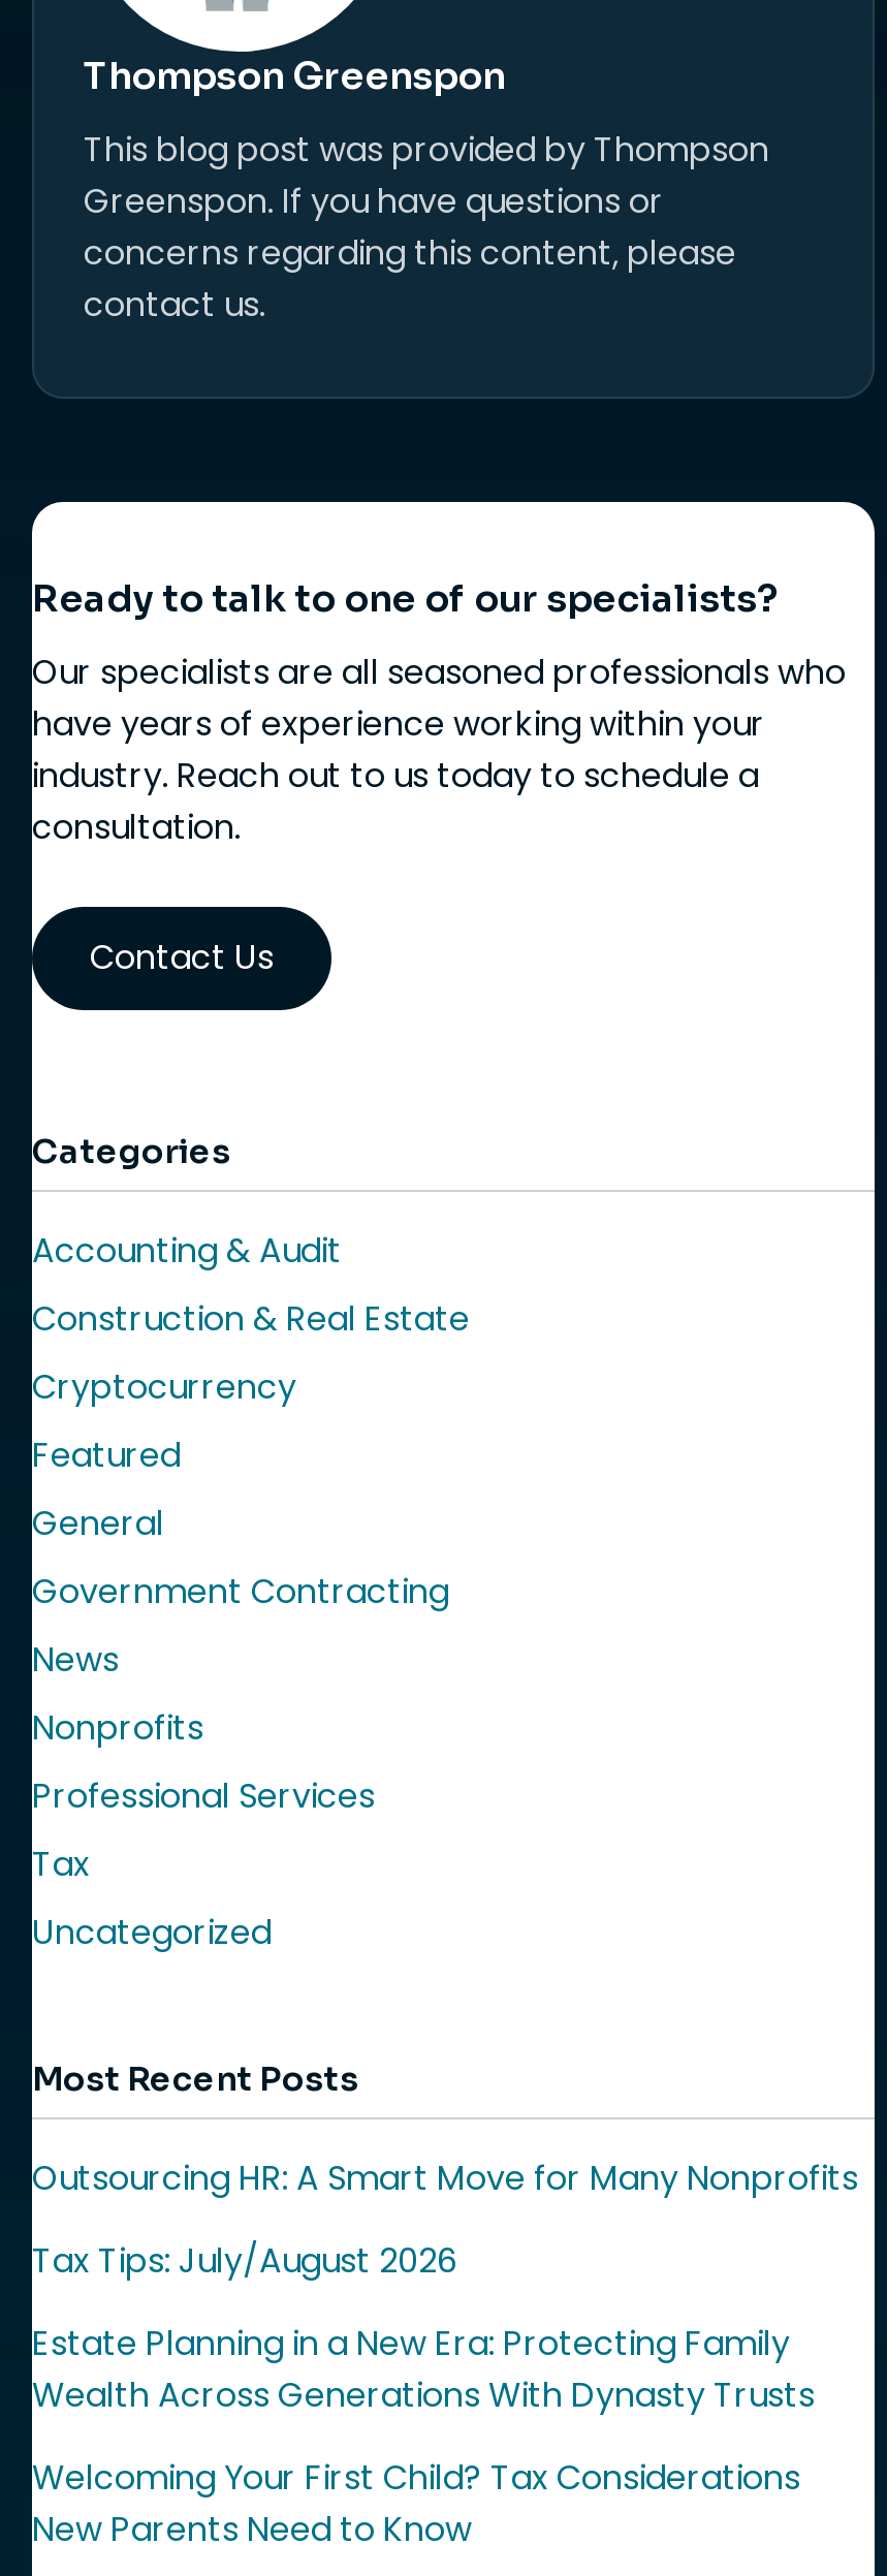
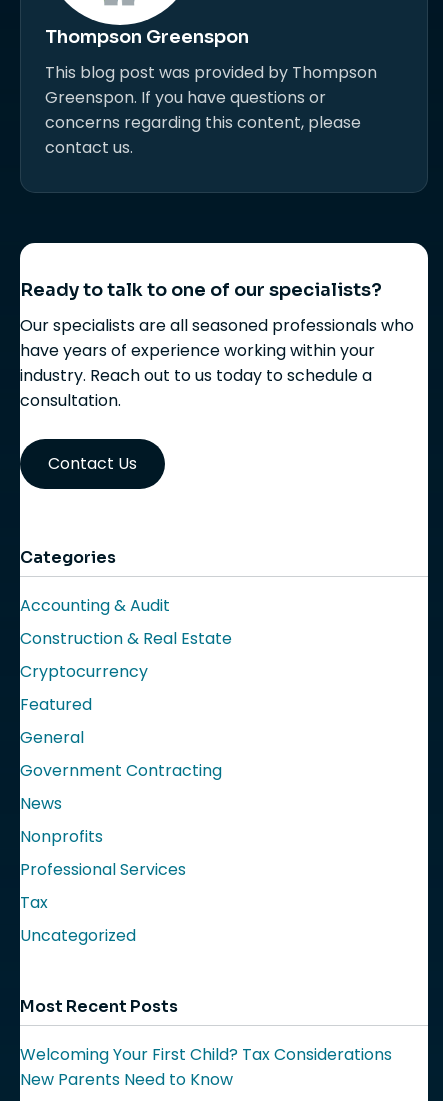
- Outsourcing HR: A Smart Move for Many Nonprofits
- Tax Tips: July/August 2026
- Estate Planning in a New Era: Protecting Family
- Wealth Across Generations With Dynasty Trusts
